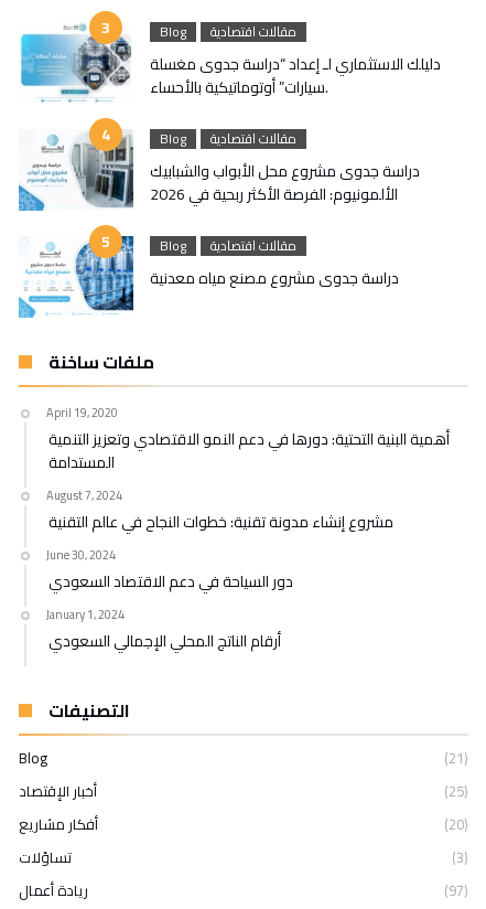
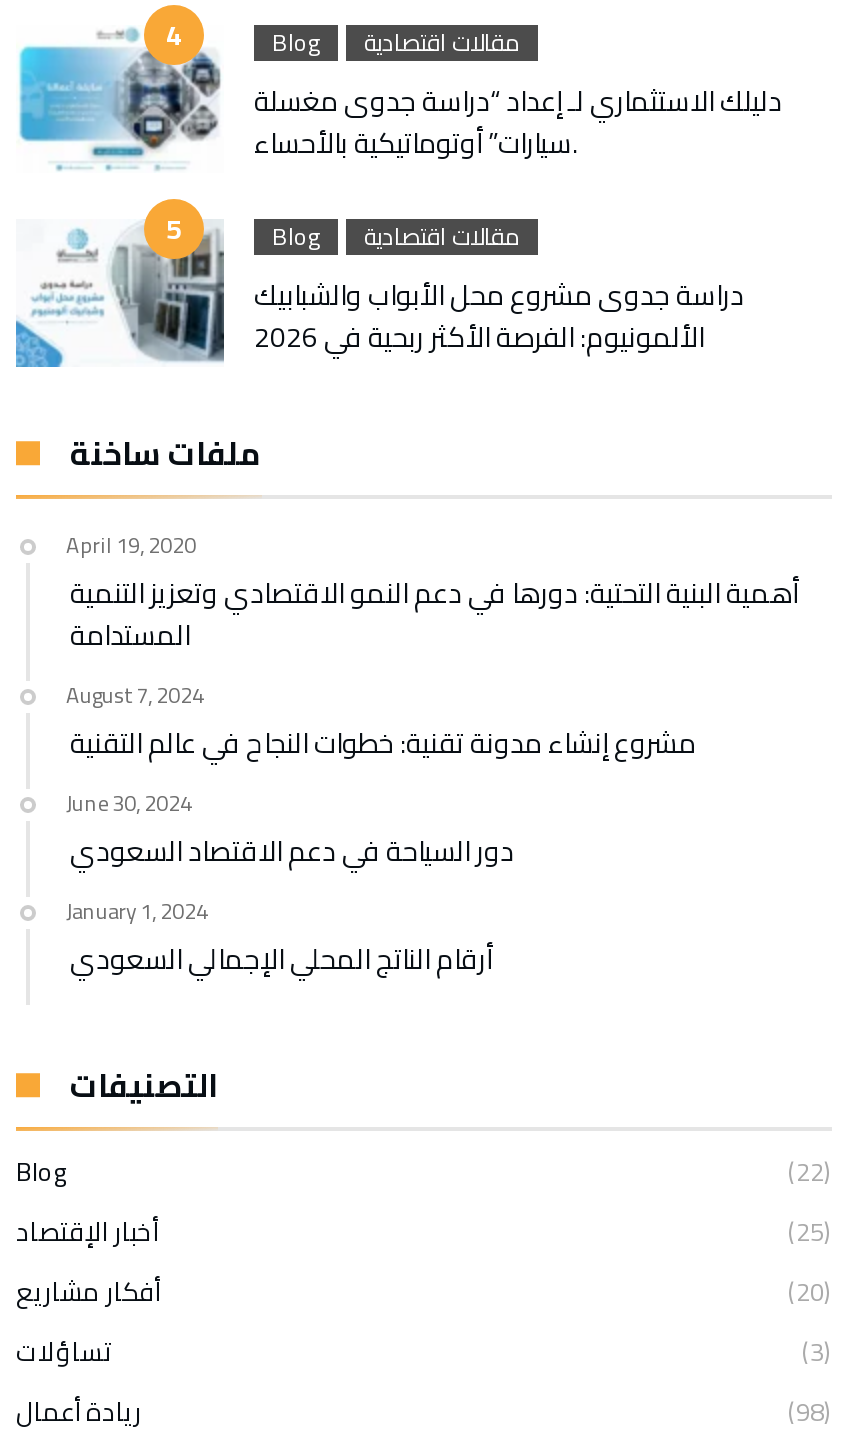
- [image]
- Blog
- مقالات اقتصادية
- دراسة جدوى مشروع مصنع مياه معدنية

- (21)
+ (22)

- (97)
+ (98)
